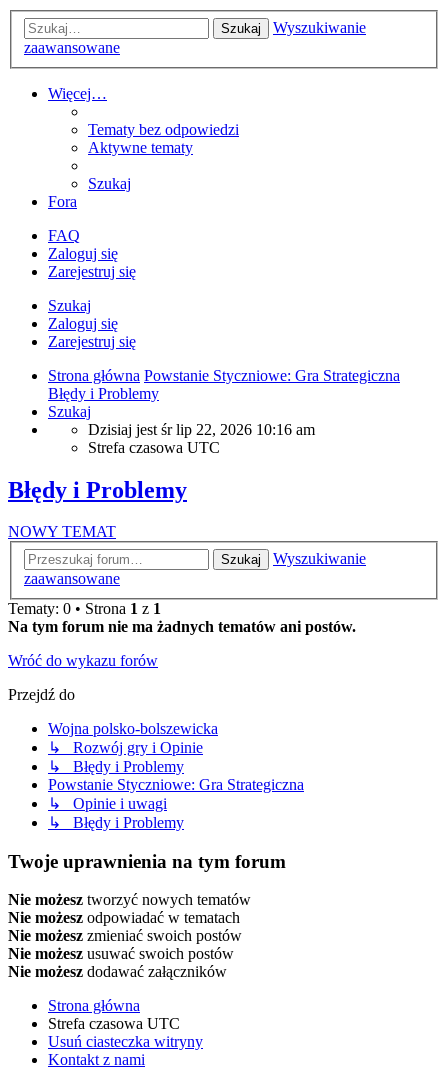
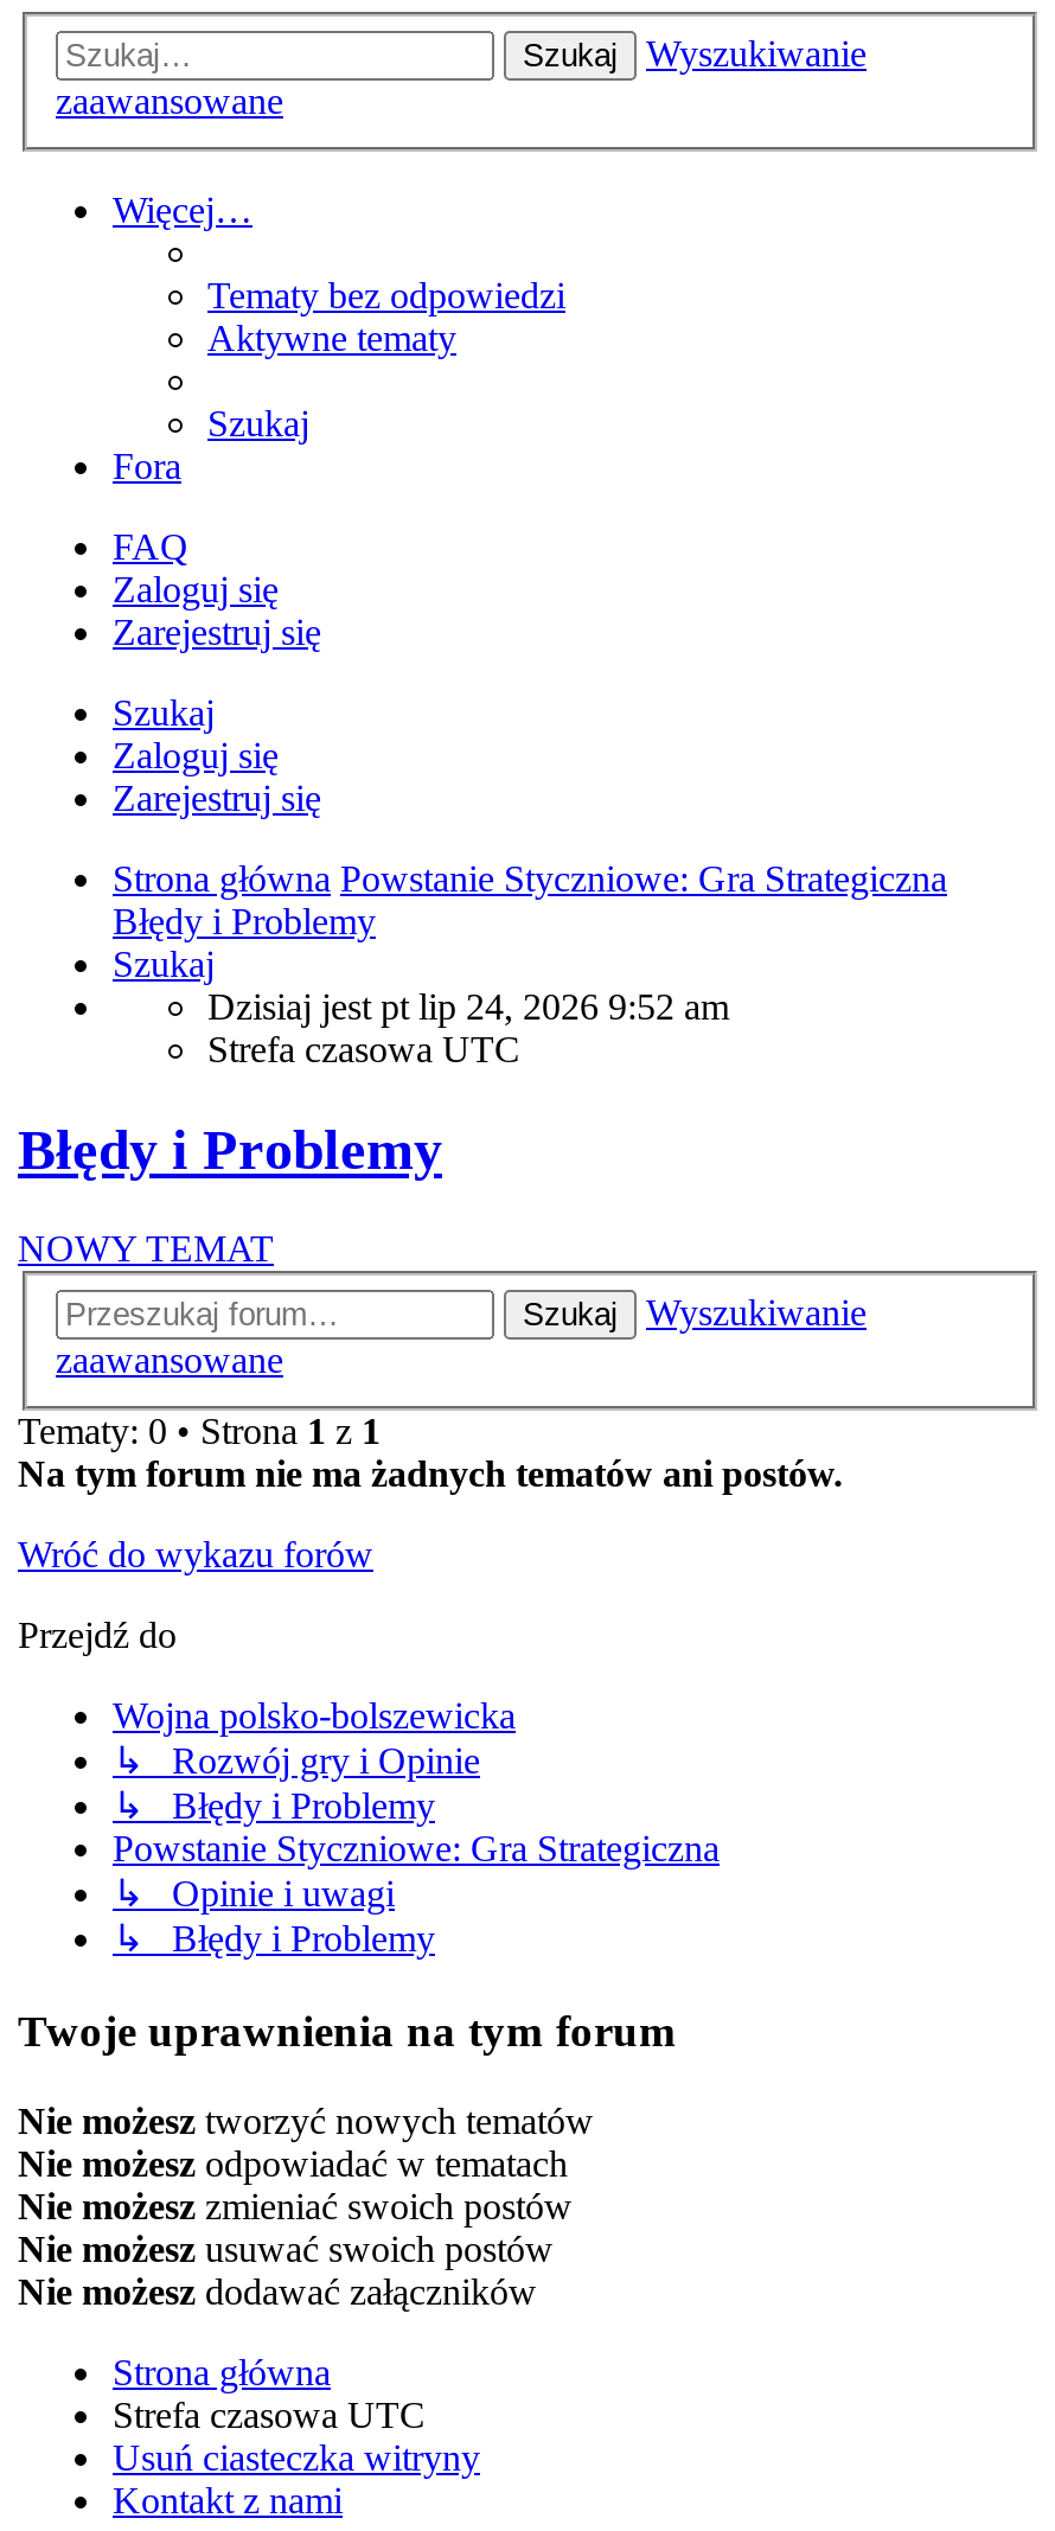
- Dzisiaj jest śr lip 22, 2026 10:16 am
+ Dzisiaj jest pt lip 24, 2026 9:52 am
